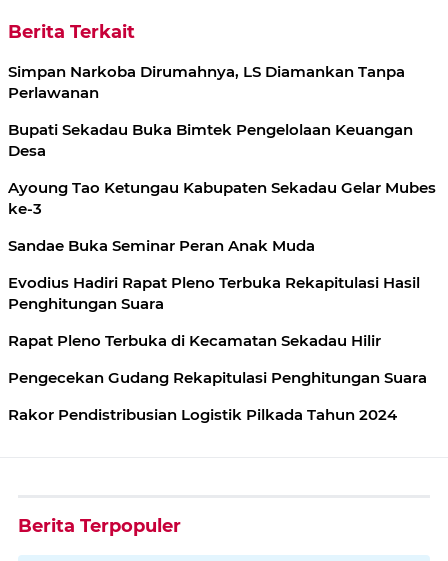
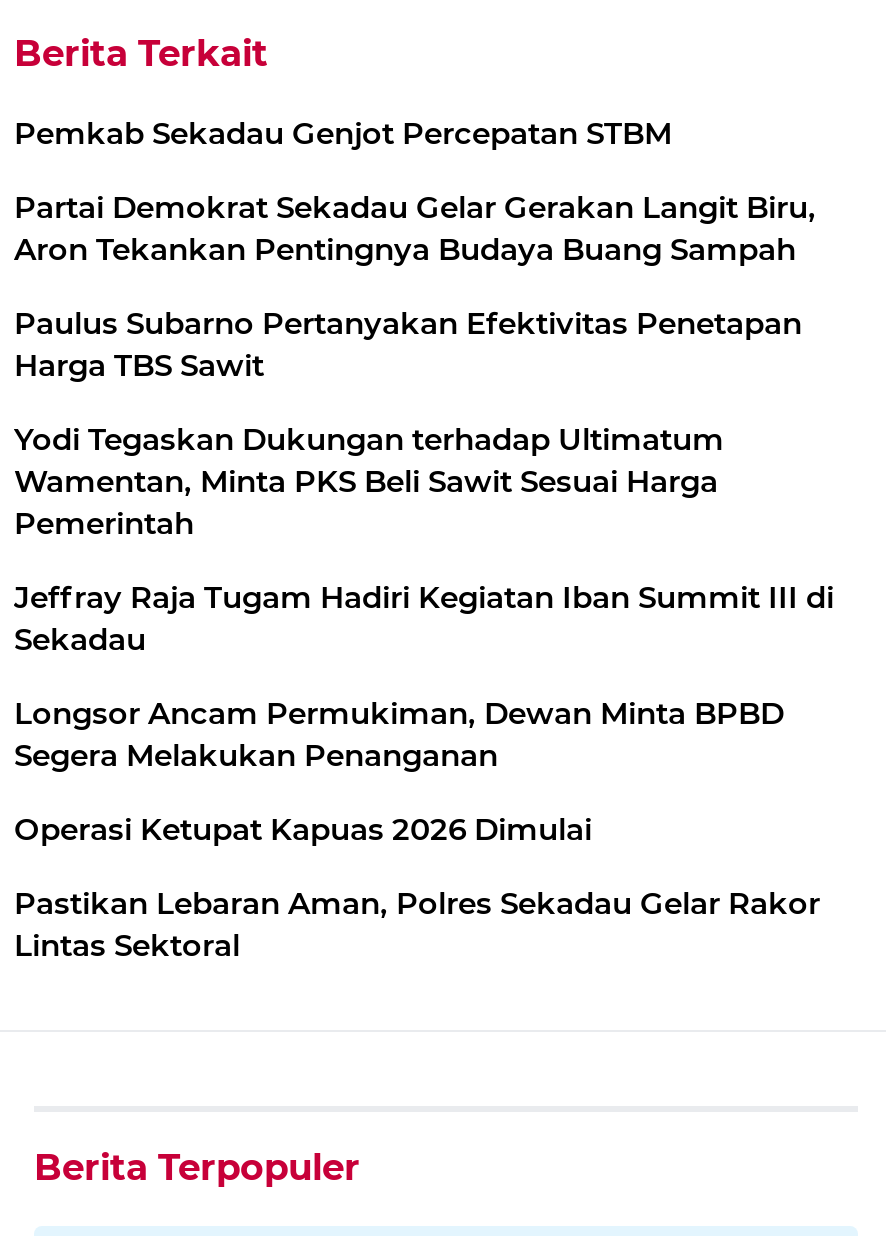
- Simpan Narkoba Dirumahnya, LS Diamankan Tanpa
- Perlawanan
+ Pemkab Sekadau Genjot Percepatan STBM

- Bupati Sekadau Buka Bimtek Pengelolaan Keuangan
- Desa
+ Partai Demokrat Sekadau Gelar Gerakan Langit Biru,
+ Aron Tekankan Pentingnya Budaya Buang Sampah

- Ayoung Tao Ketungau Kabupaten Sekadau Gelar Mubes
- ke-3
+ Paulus Subarno Pertanyakan Efektivitas Penetapan
+ Harga TBS Sawit

- Sandae Buka Seminar Peran Anak Muda
+ Yodi Tegaskan Dukungan terhadap Ultimatum
+ Wamentan, Minta PKS Beli Sawit Sesuai Harga
+ Pemerintah

- Evodius Hadiri Rapat Pleno Terbuka Rekapitulasi Hasil
- Penghitungan Suara
+ Jeffray Raja Tugam Hadiri Kegiatan Iban Summit III di
+ Sekadau

- Rapat Pleno Terbuka di Kecamatan Sekadau Hilir
+ Longsor Ancam Permukiman, Dewan Minta BPBD
+ Segera Melakukan Penanganan

- Pengecekan Gudang Rekapitulasi Penghitungan Suara
+ Operasi Ketupat Kapuas 2026 Dimulai

- Rakor Pendistribusian Logistik Pilkada Tahun 2024
+ Pastikan Lebaran Aman, Polres Sekadau Gelar Rakor
+ Lintas Sektoral
